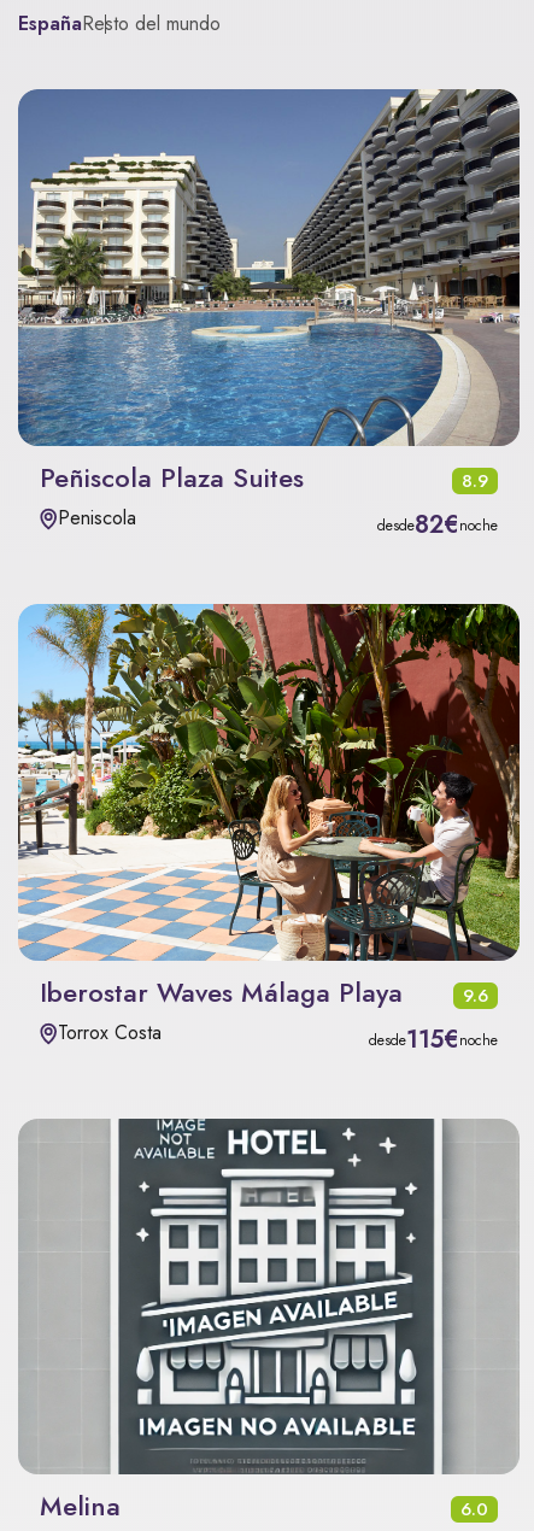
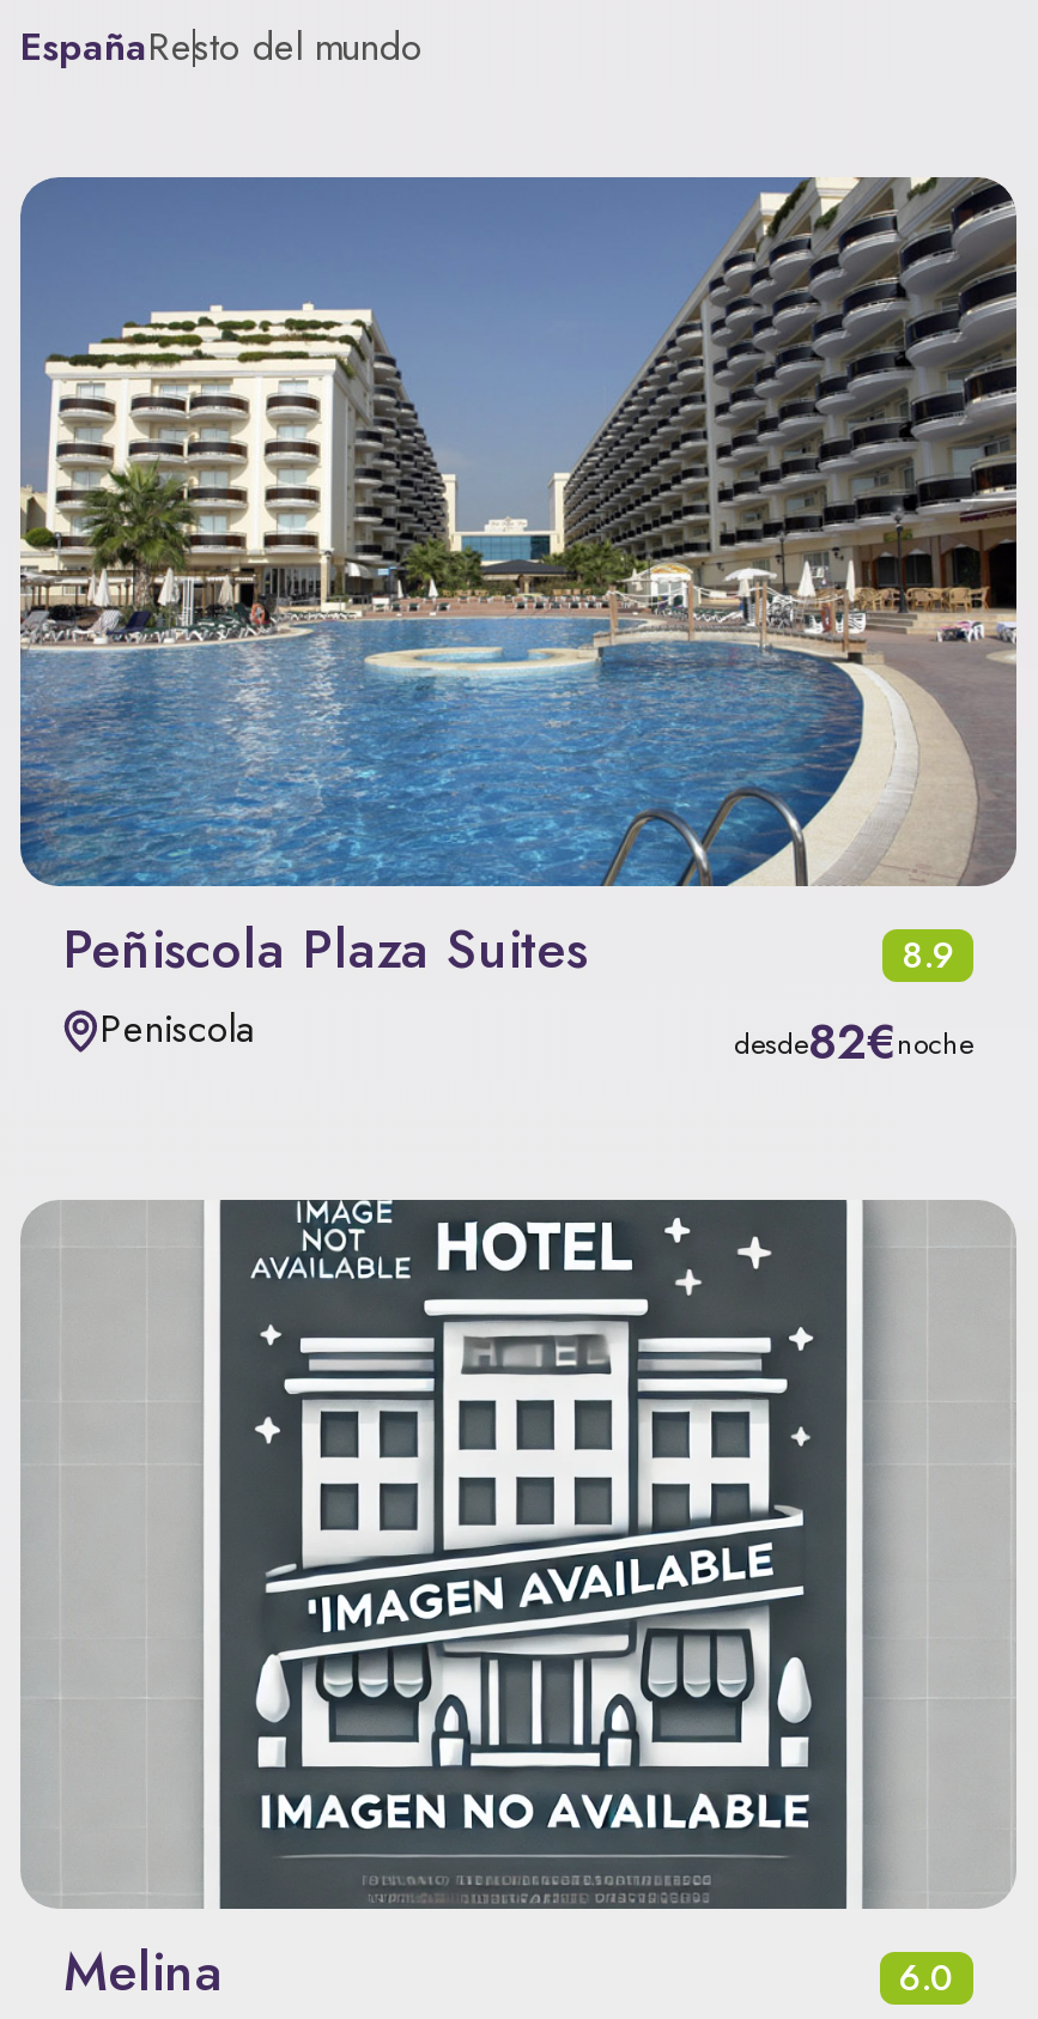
- [image]
- Iberostar Waves Málaga Playa
- 9.6
- Torrox Costa
- desde115€noche
